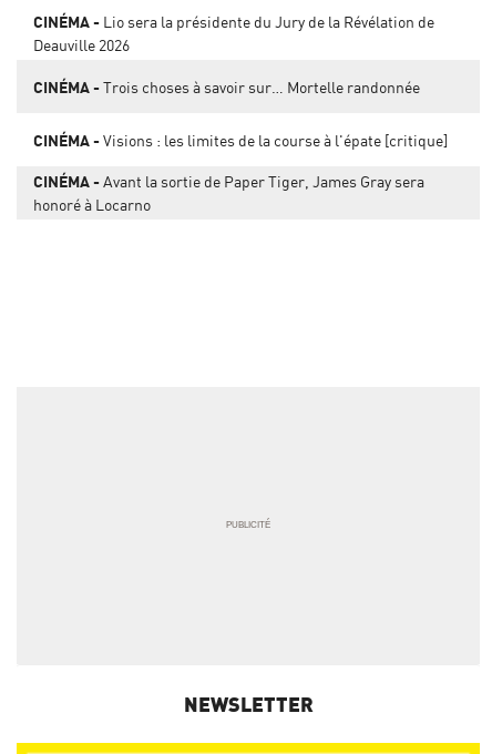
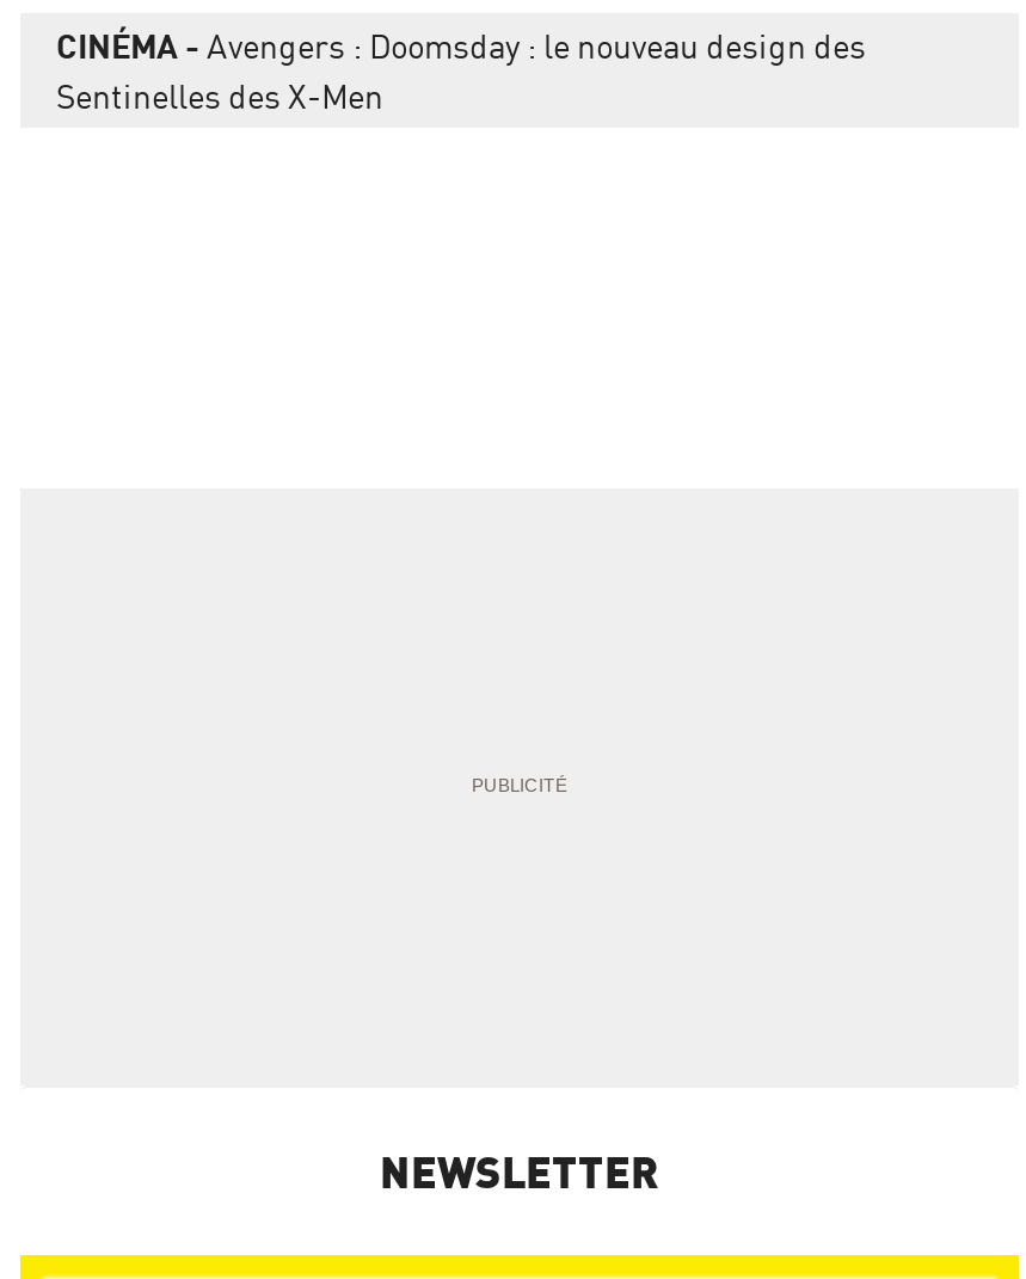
- Lio sera la présidente du Jury de la Révélation de
- Deauville 2026
- CINÉMA
- Trois choses à savoir sur… Mortelle randonnée
- CINÉMA
- Visions : les limites de la course à l'épate [critique]
- CINÉMA
- Avant la sortie de Paper Tiger, James Gray sera
- honoré à Locarno
+ Avengers : Doomsday : le nouveau design des
+ Sentinelles des X-Men
